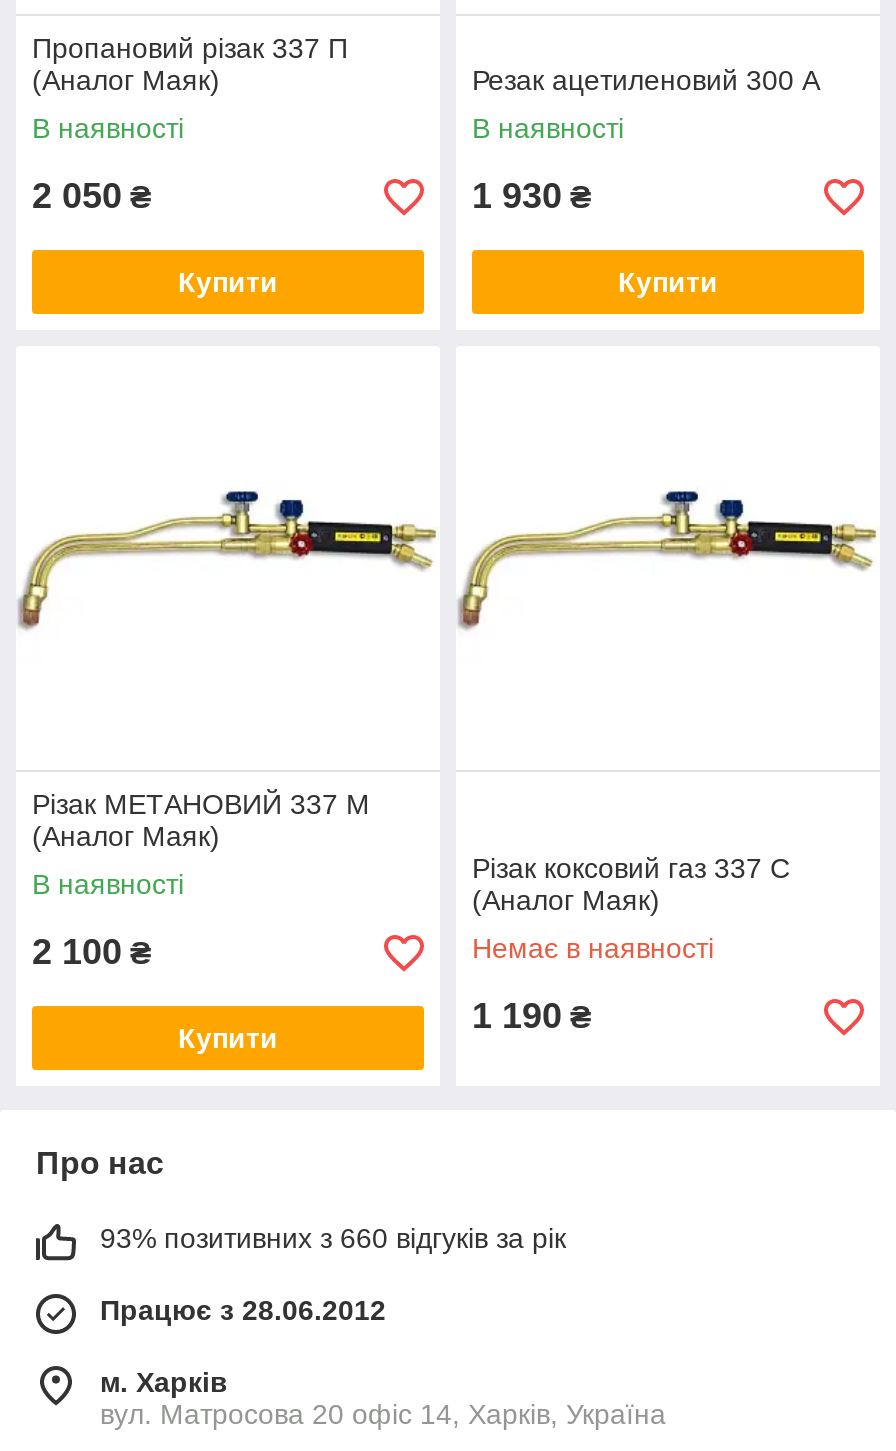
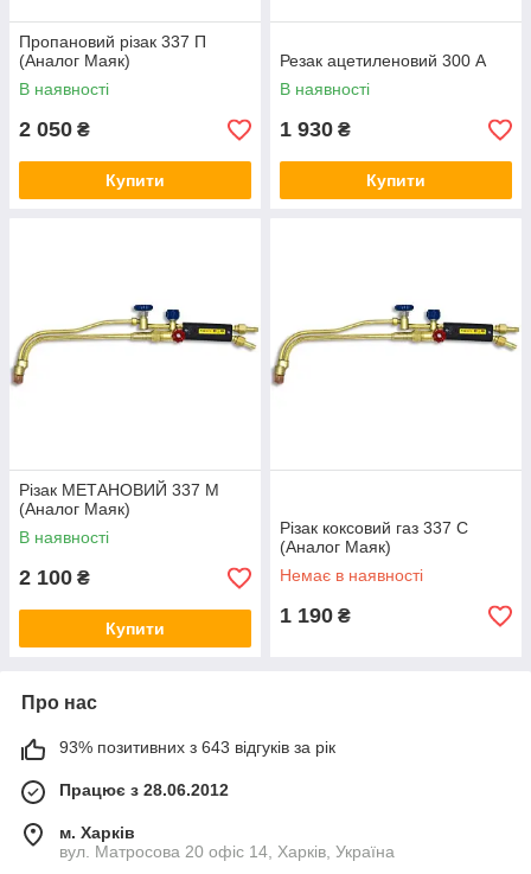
- 93% позитивних з 660 відгуків за рік
+ 93% позитивних з 643 відгуків за рік
